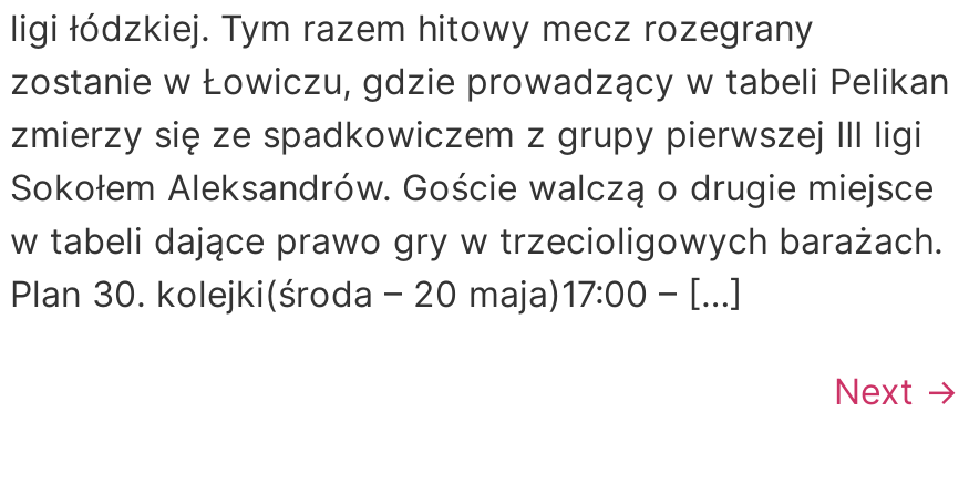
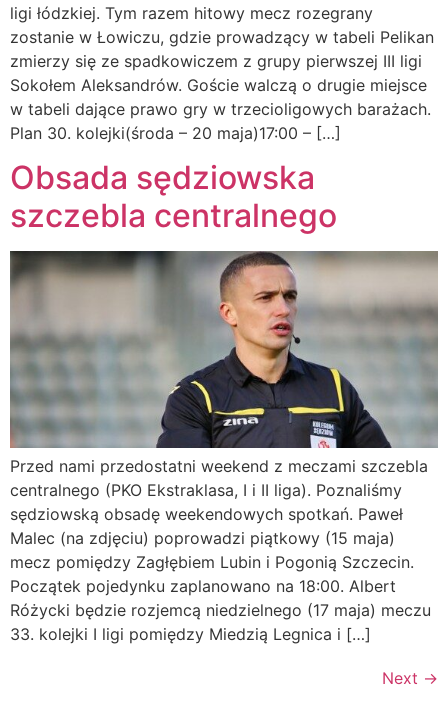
+ [image]
+ Przed nami przedostatni weekend z meczami szczebla
+ centralnego (PKO Ekstraklasa, I i II liga). Poznaliśmy
+ sędziowską obsadę weekendowych spotkań. Paweł
+ Malec (na zdjęciu) poprowadzi piątkowy (15 maja)
+ mecz pomiędzy Zagłębiem Lubin i Pogonią Szczecin.
+ Początek pojedynku zaplanowano na 18:00. Albert
+ Różycki będzie rozjemcą niedzielnego (17 maja) meczu
+ 33. kolejki I ligi pomiędzy Miedzią Legnica i […]

+ Obsada sędziowska
+ szczebla centralnego
